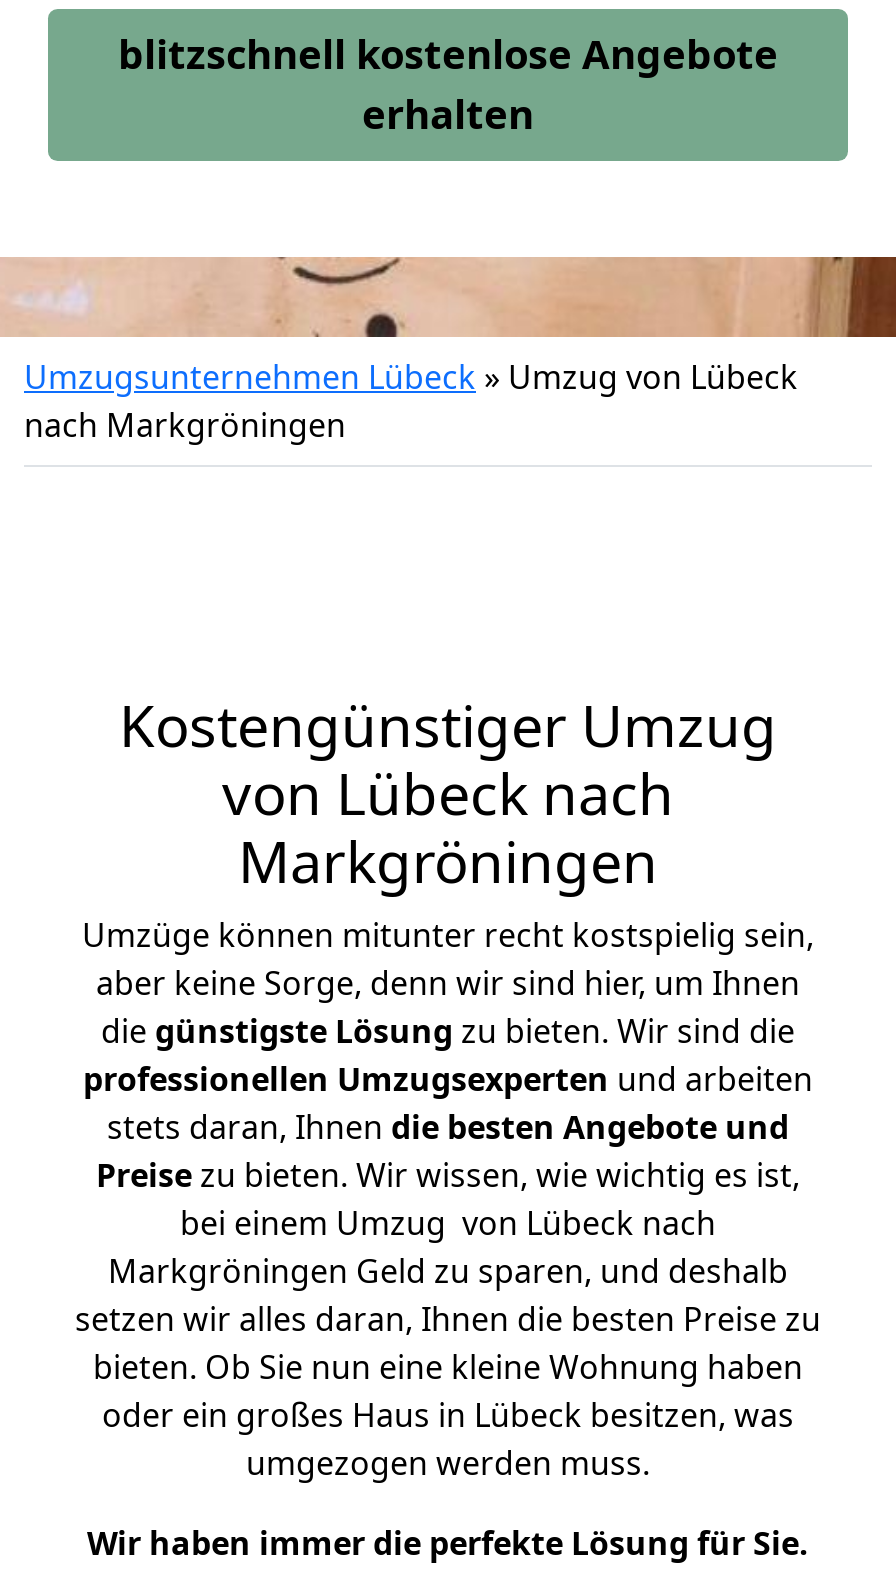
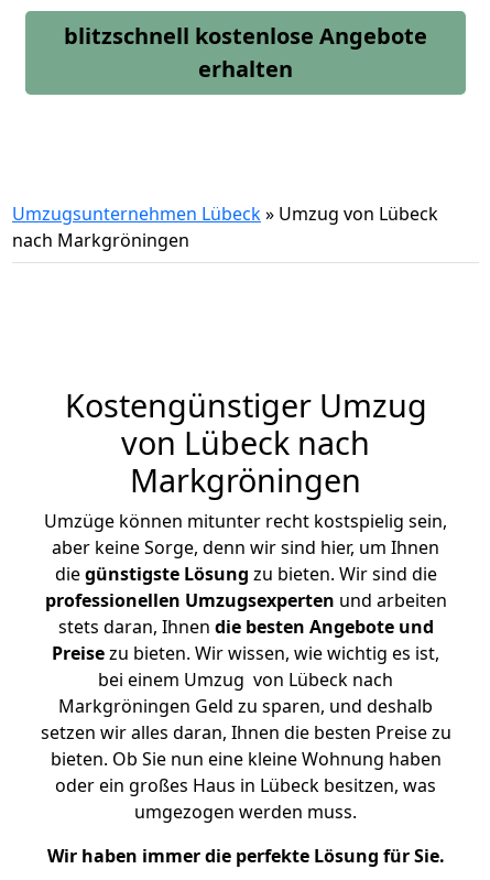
- [image]
